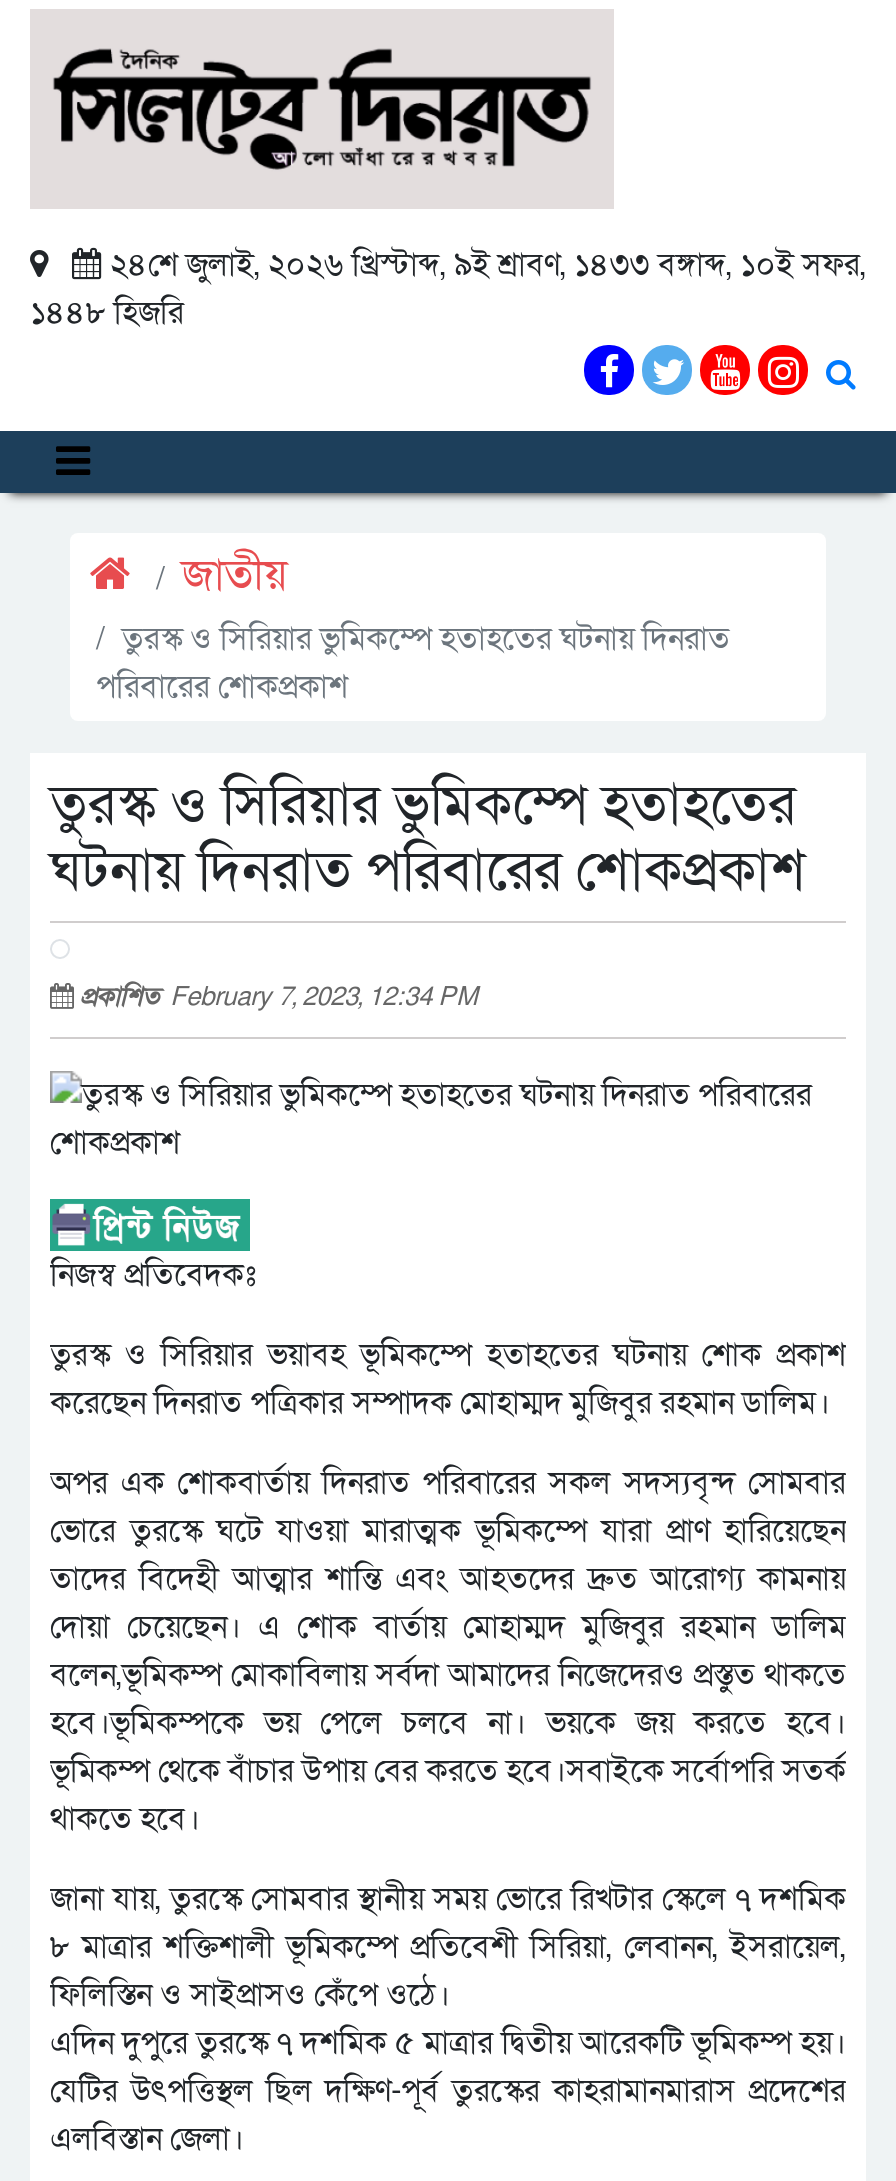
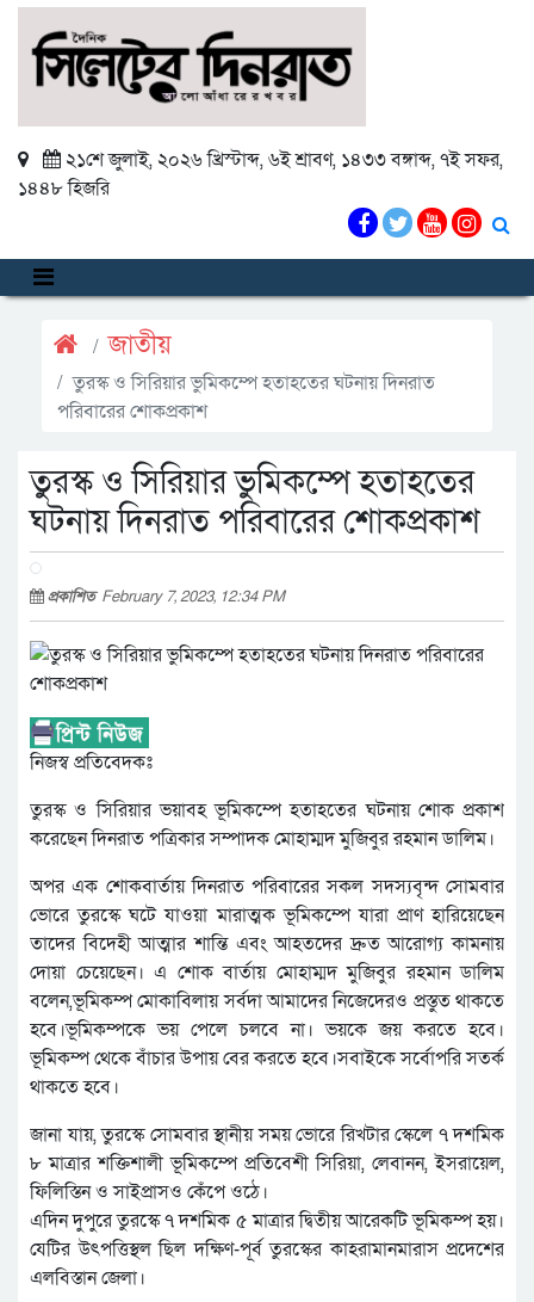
- ২৪শে জুলাই, ২০২৬ খ্রিস্টাব্দ, ৯ই শ্রাবণ, ১৪৩৩ বঙ্গাব্দ, ১০ই সফর,
+ ২১শে জুলাই, ২০২৬ খ্রিস্টাব্দ, ৬ই শ্রাবণ, ১৪৩৩ বঙ্গাব্দ, ৭ই সফর,
